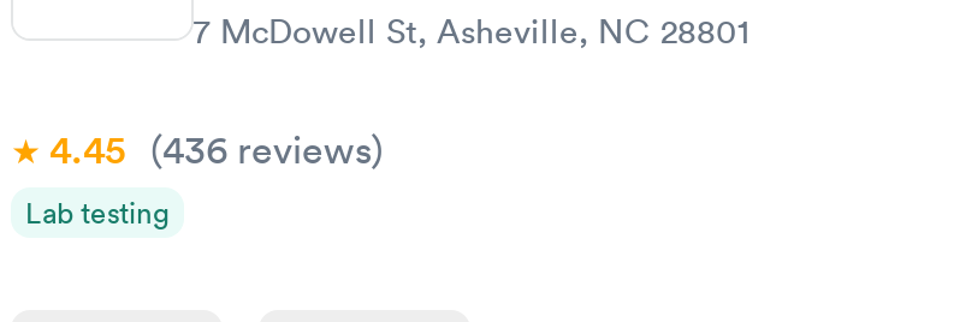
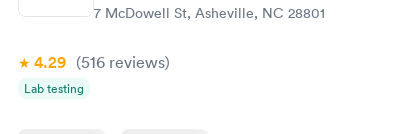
- 4.45 (436 reviews)
+ 4.29 (516 reviews)
